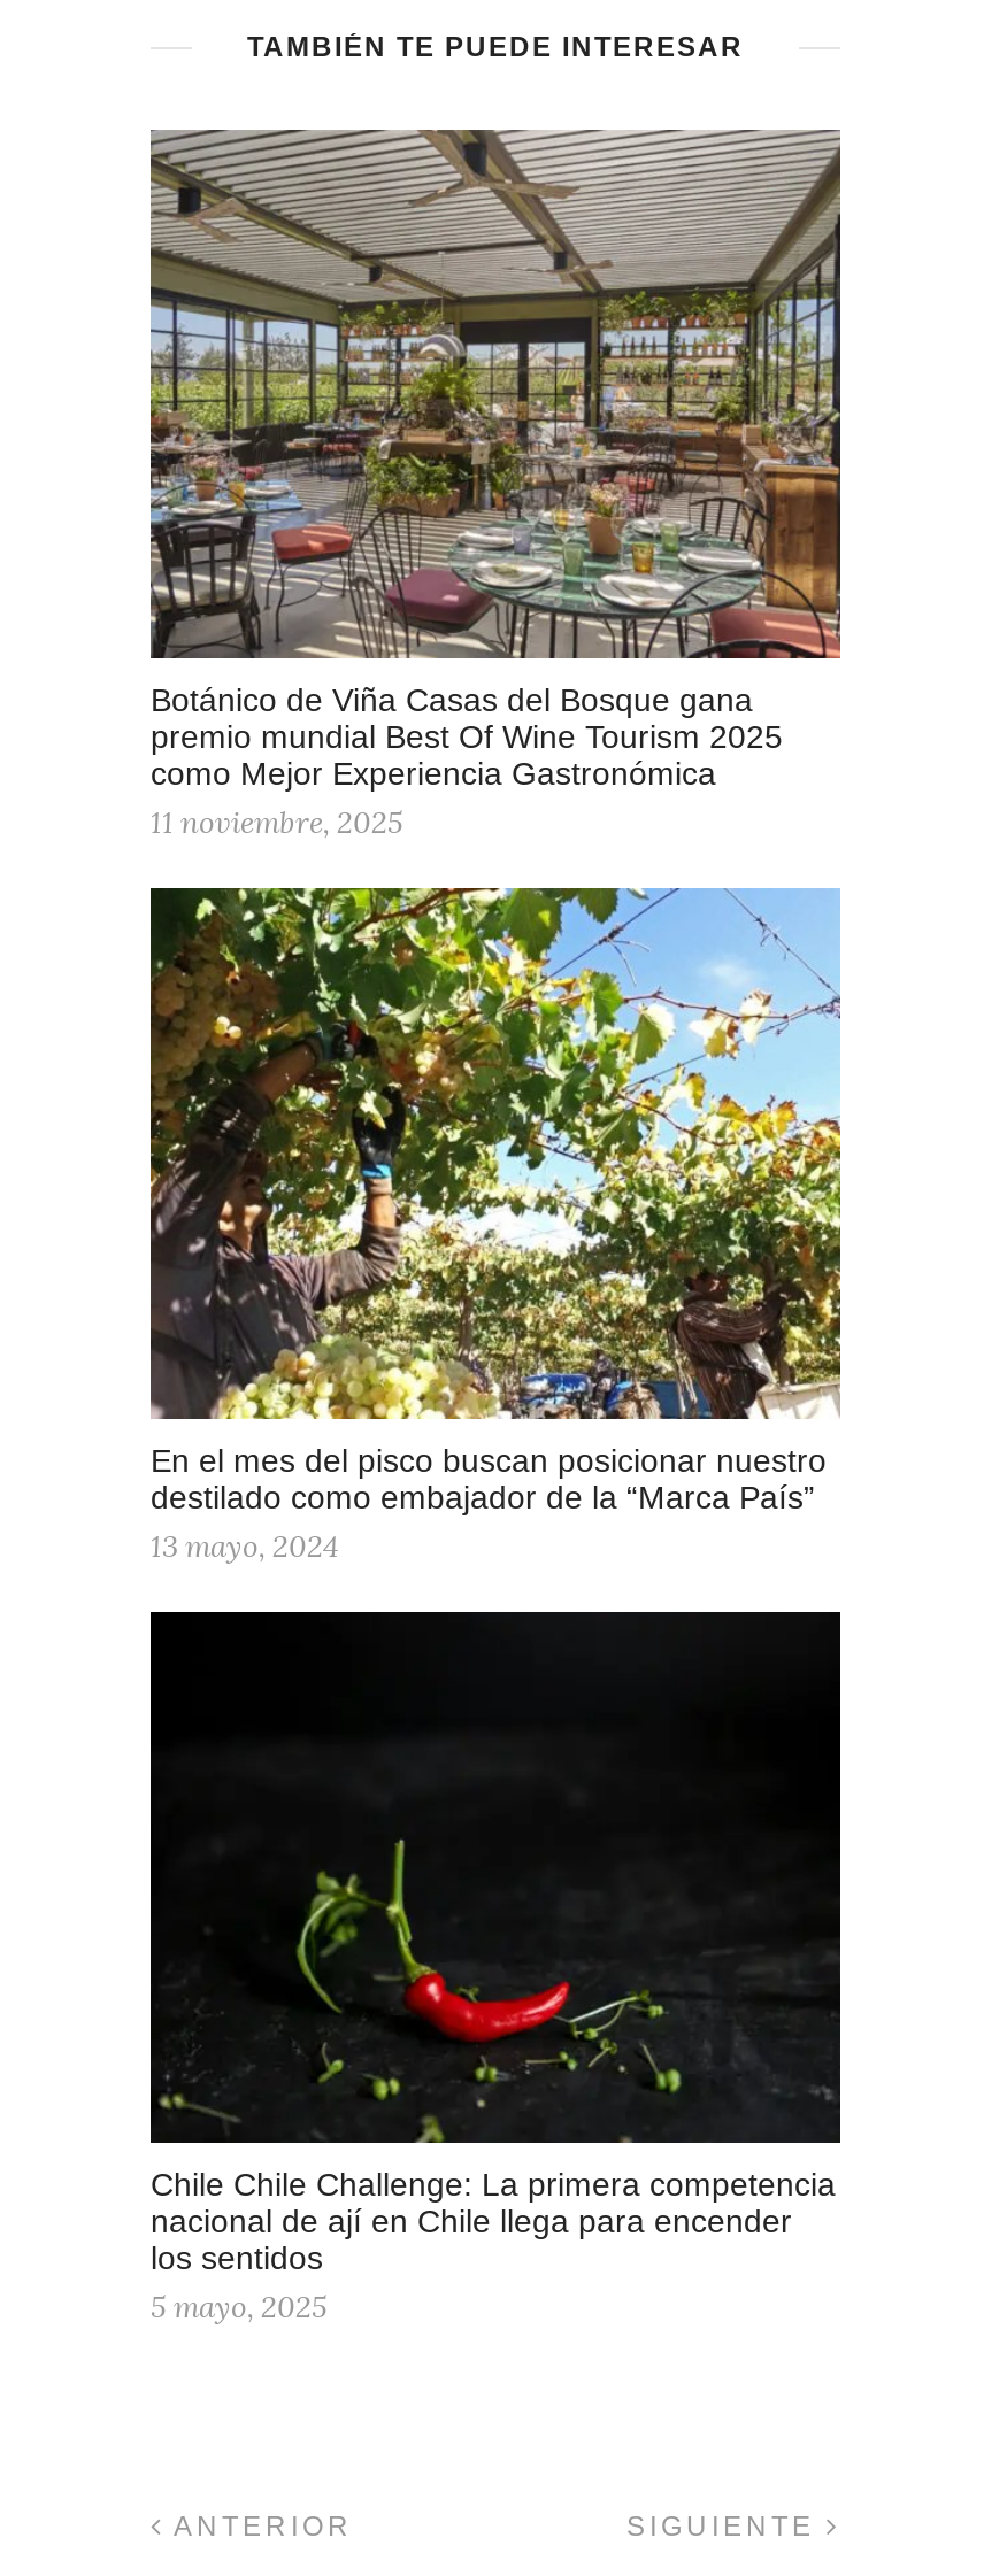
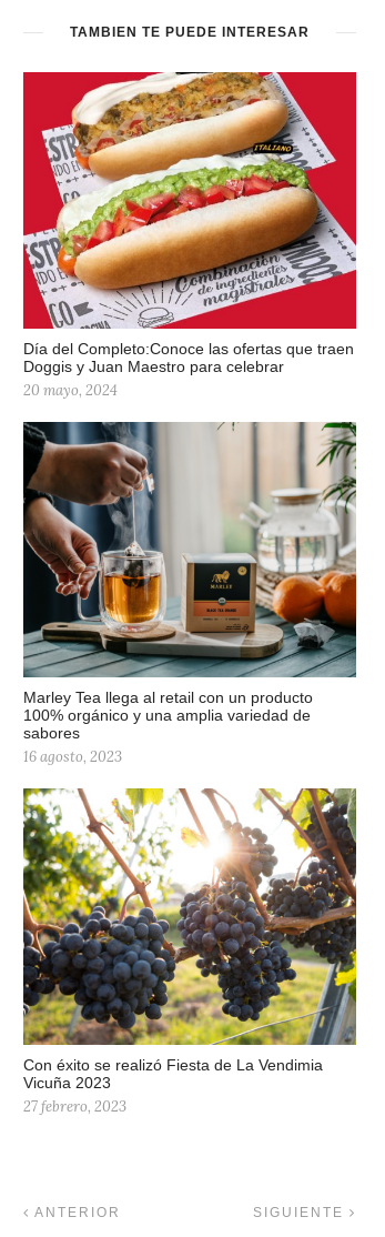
- [image]
- Botánico de Viña Casas del Bosque gana
- premio mundial Best Of Wine Tourism 2025
- como Mejor Experiencia Gastronómica
- 11 noviembre, 2025
+ [image]
+ Día del Completo:Conoce las ofertas que traen
+ Doggis y Juan Maestro para celebrar
+ 20 mayo, 2024

- [image]
- En el mes del pisco buscan posicionar nuestro
- destilado como embajador de la “Marca País”
- 13 mayo, 2024
+ [image]
+ Marley Tea llega al retail con un producto
+ 100% orgánico y una amplia variedad de
+ sabores
+ 16 agosto, 2023

- [image]
- Chile Chile Challenge: La primera competencia
- nacional de ají en Chile llega para encender
- los sentidos
- 5 mayo, 2025
+ [image]
+ Con éxito se realizó Fiesta de La Vendimia
+ Vicuña 2023
+ 27 febrero, 2023
